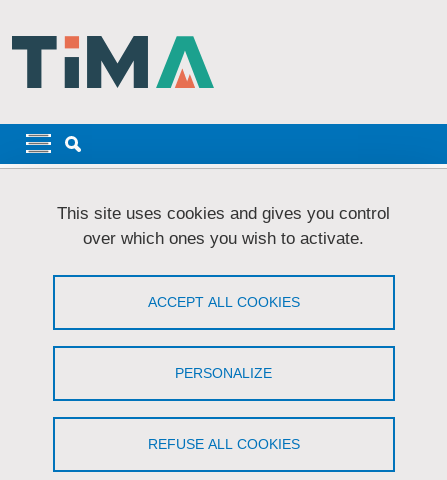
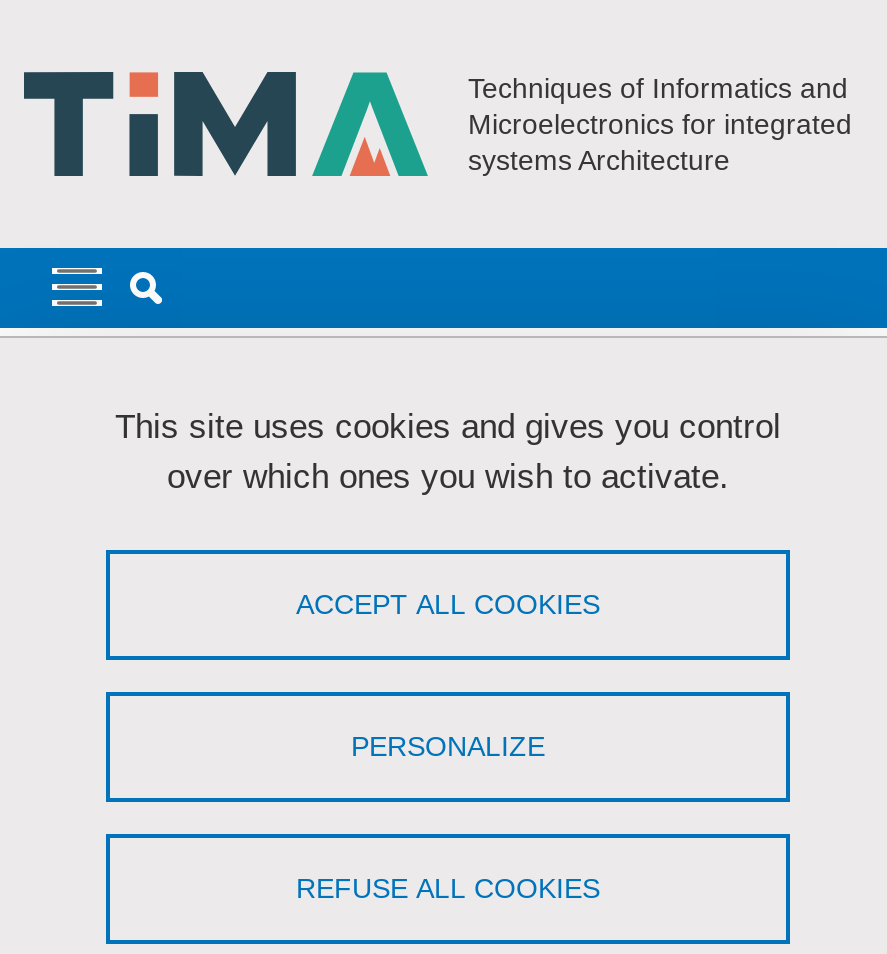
+ Techniques of Informatics and
+ Microelectronics for integrated
+ systems Architecture
